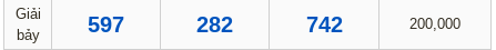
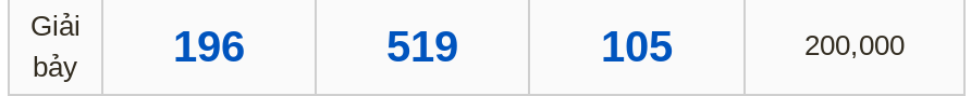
- 597
+ 196

- 282
+ 519

- 742
+ 105
